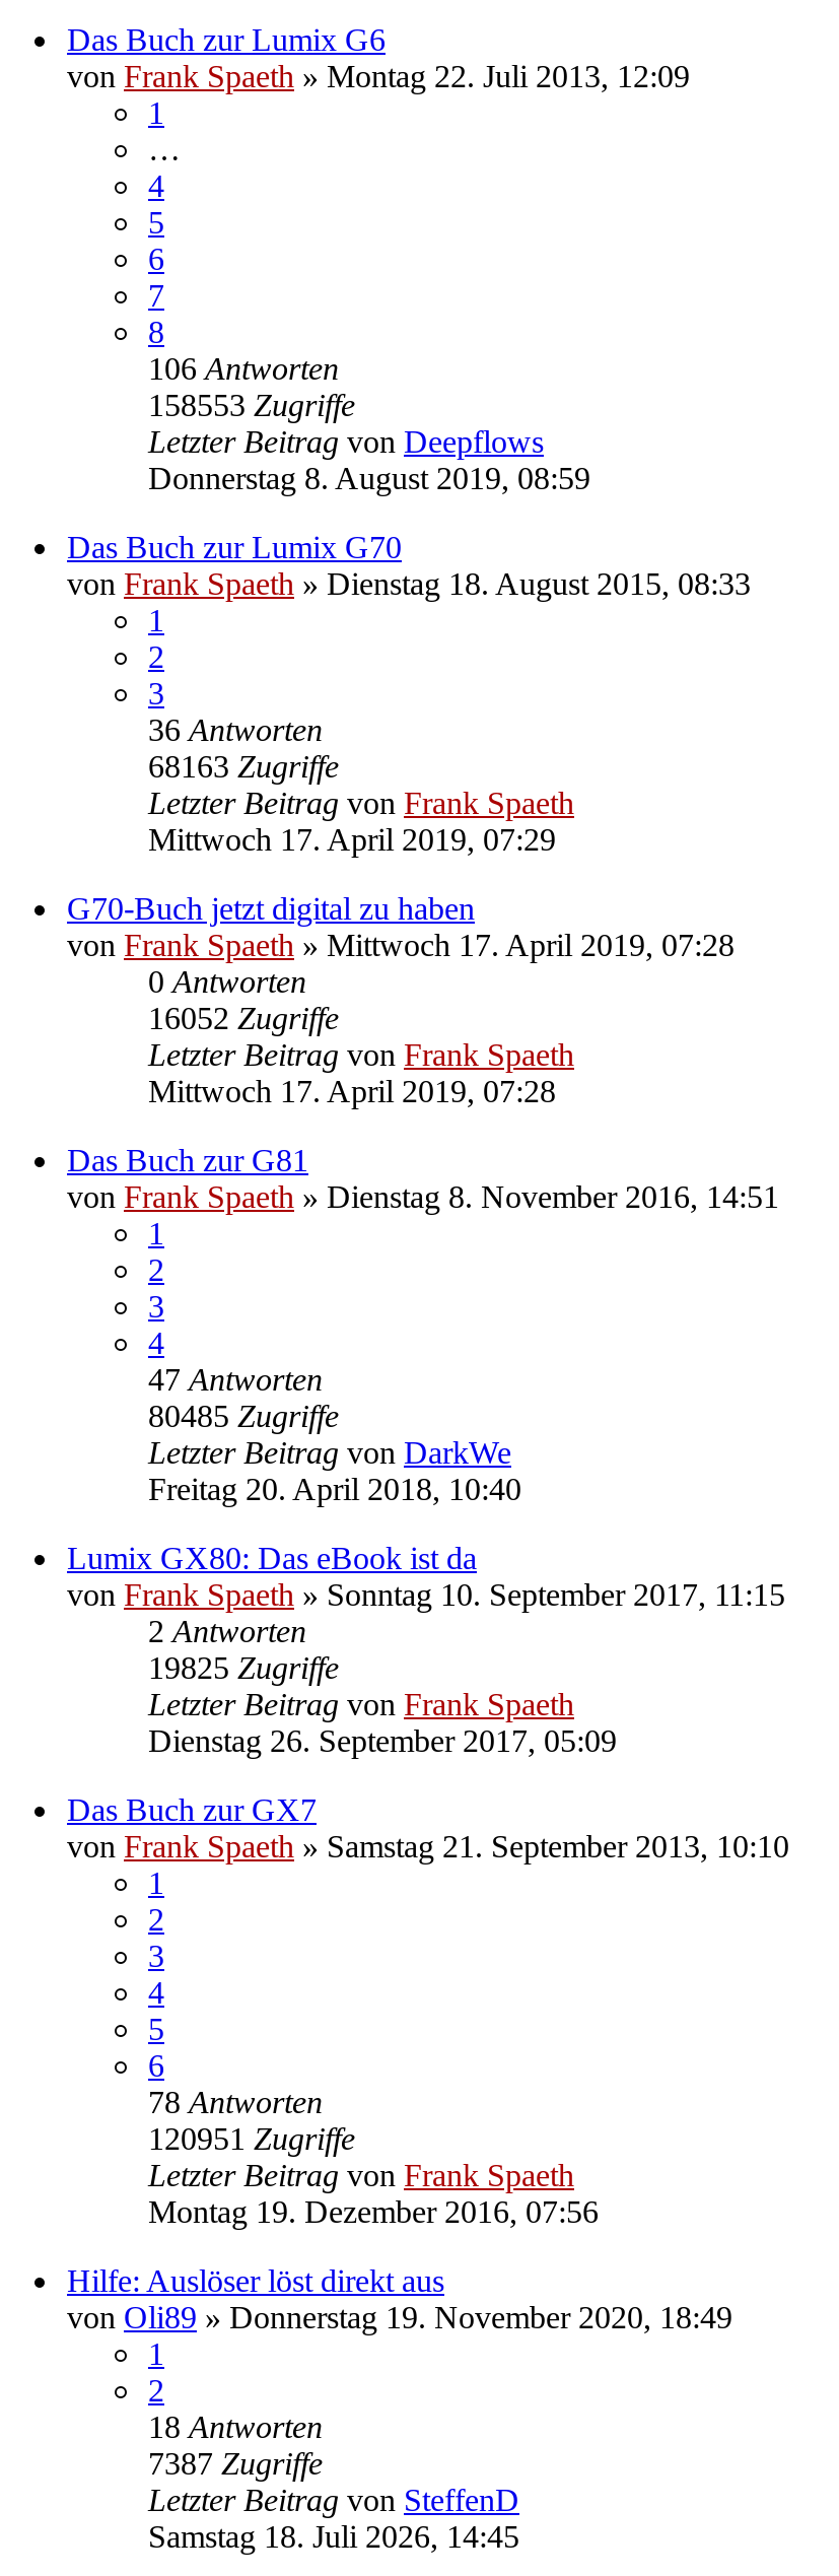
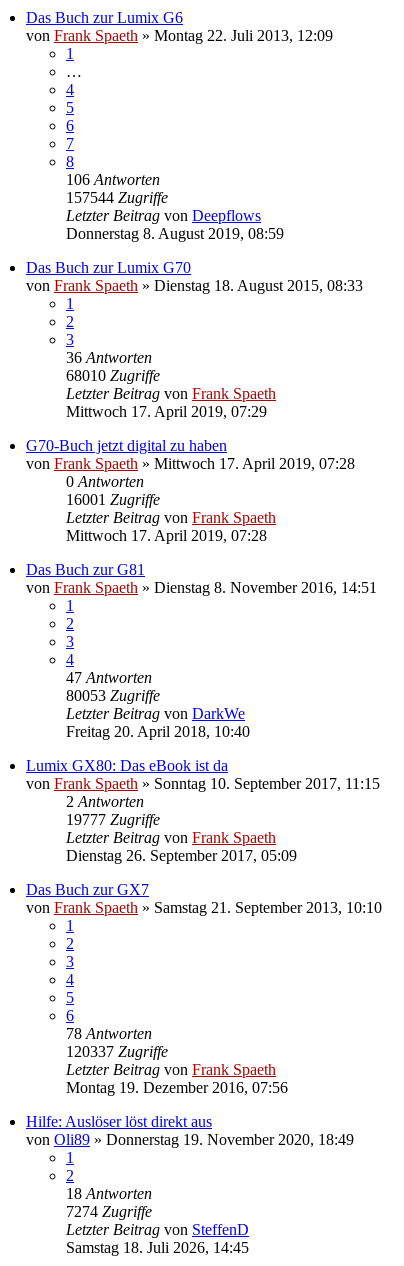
- 158553 Zugriffe
+ 157544 Zugriffe

- 68163 Zugriffe
+ 68010 Zugriffe

- 16052 Zugriffe
+ 16001 Zugriffe

- 80485 Zugriffe
+ 80053 Zugriffe

- 19825 Zugriffe
+ 19777 Zugriffe

- 120951 Zugriffe
+ 120337 Zugriffe

- 7387 Zugriffe
+ 7274 Zugriffe
